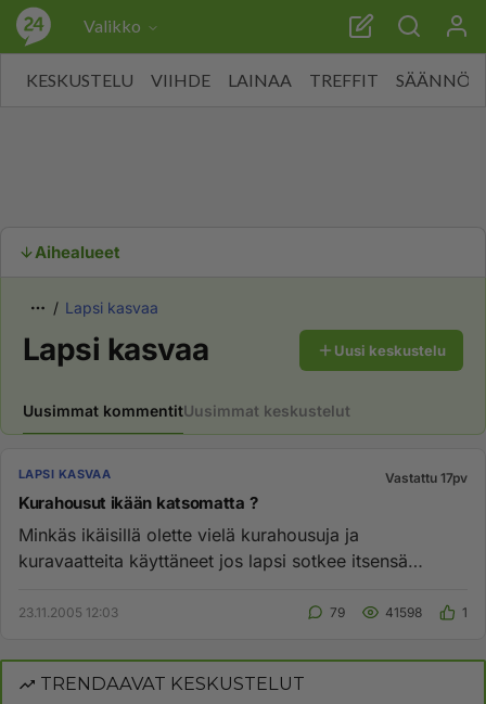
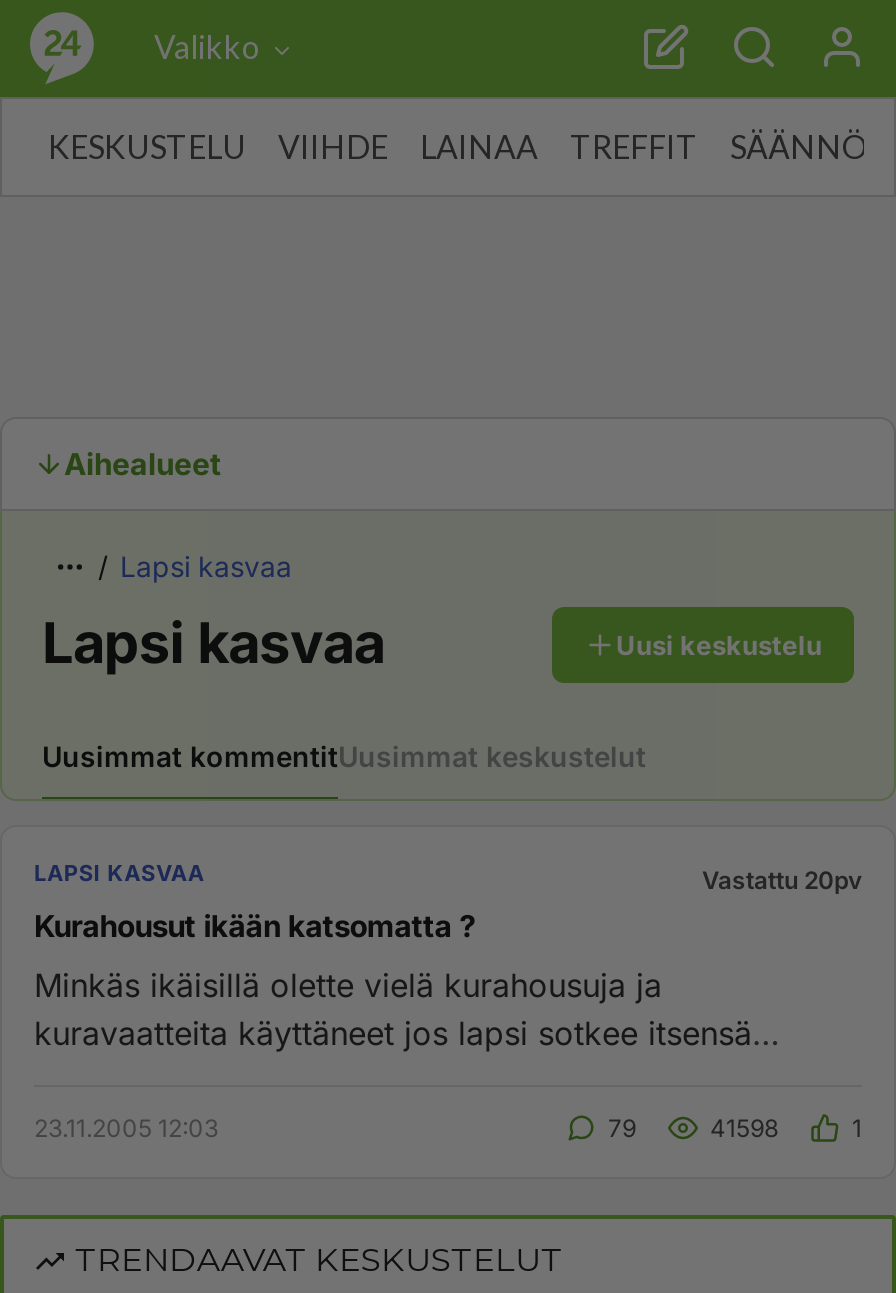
- Vastattu 17pv
+ Vastattu 20pv
